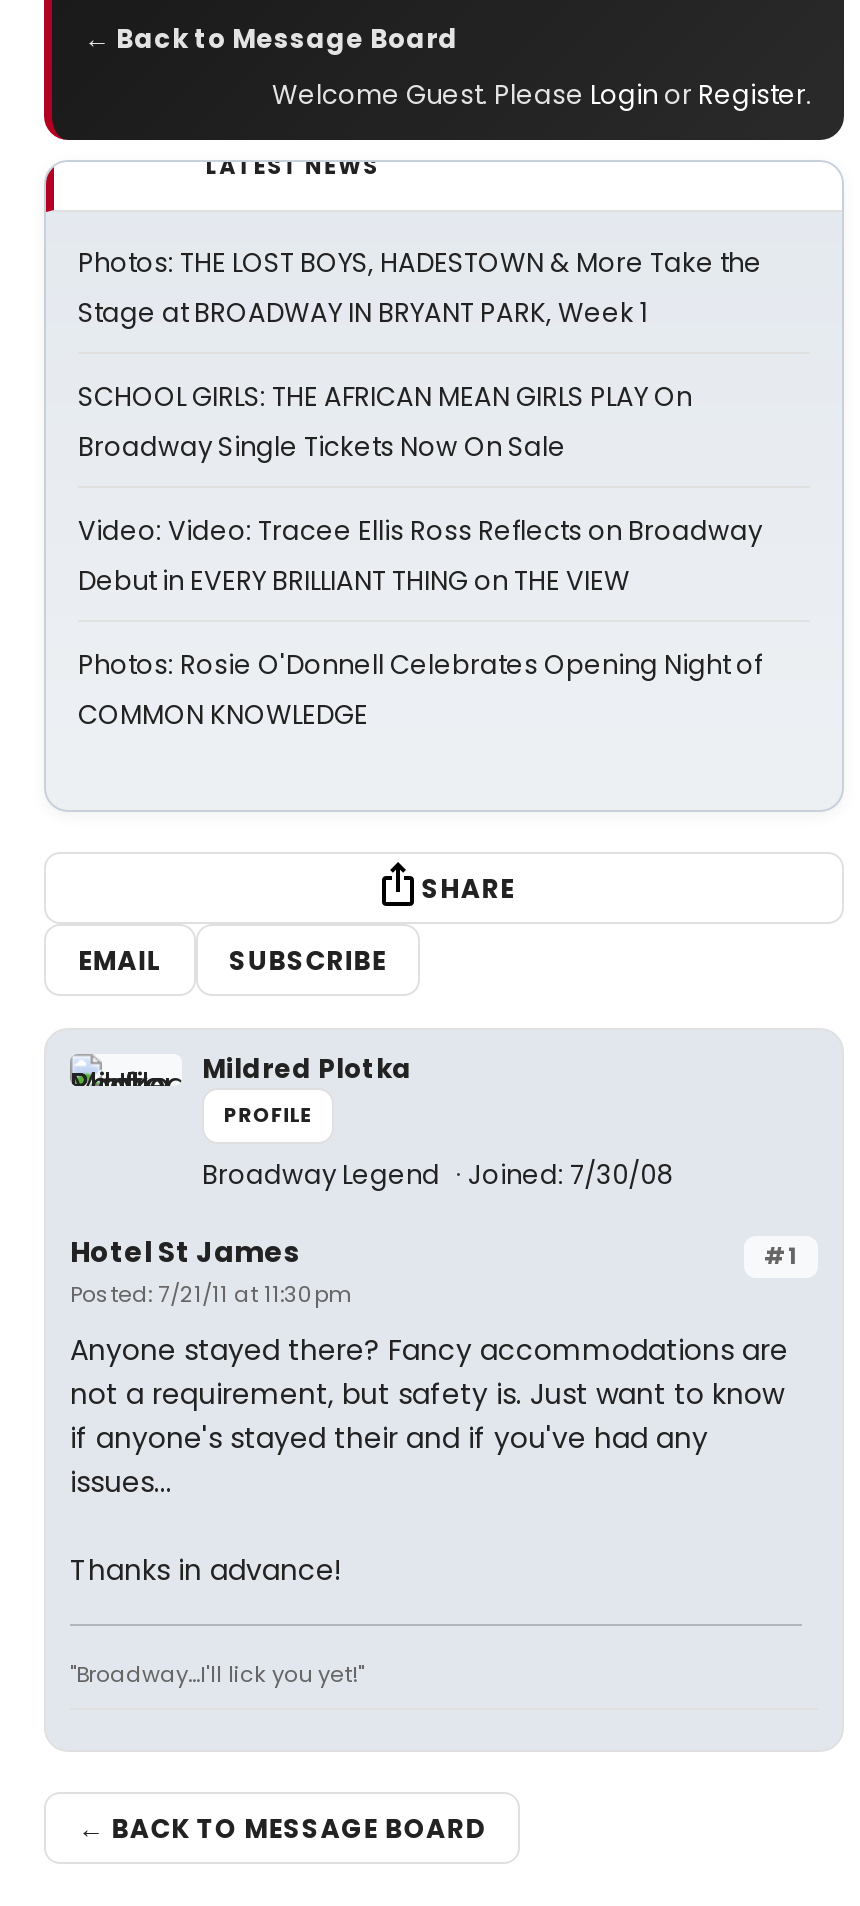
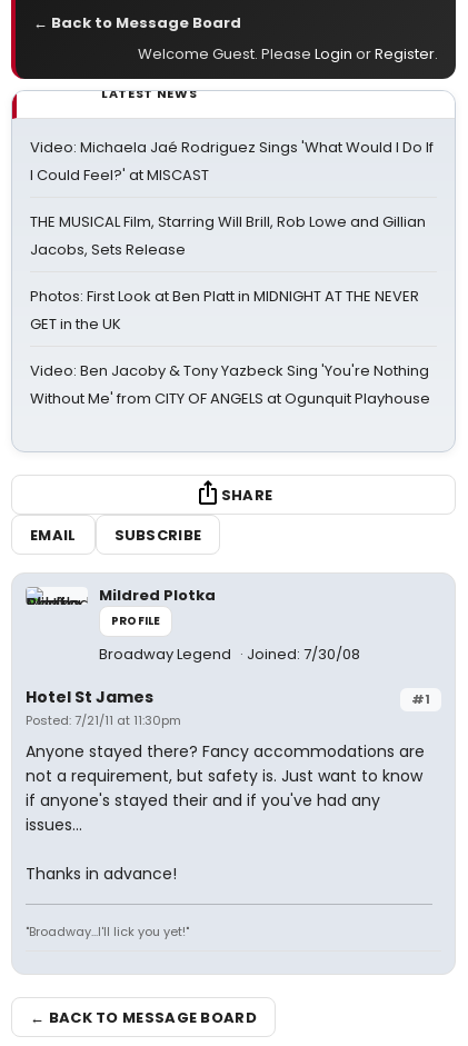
- Photos: THE LOST BOYS, HADESTOWN & More Take the
- Stage at BROADWAY IN BRYANT PARK, Week 1
+ Video: Michaela Jaé Rodriguez Sings 'What Would I Do If
+ I Could Feel?' at MISCAST

- SCHOOL GIRLS: THE AFRICAN MEAN GIRLS PLAY On
- Broadway Single Tickets Now On Sale
+ THE MUSICAL Film, Starring Will Brill, Rob Lowe and Gillian
+ Jacobs, Sets Release

- Video: Video: Tracee Ellis Ross Reflects on Broadway
- Debut in EVERY BRILLIANT THING on THE VIEW
+ Photos: First Look at Ben Platt in MIDNIGHT AT THE NEVER
+ GET in the UK

- Photos: Rosie O'Donnell Celebrates Opening Night of
- COMMON KNOWLEDGE
+ Video: Ben Jacoby & Tony Yazbeck Sing 'You're Nothing
+ Without Me' from CITY OF ANGELS at Ogunquit Playhouse
